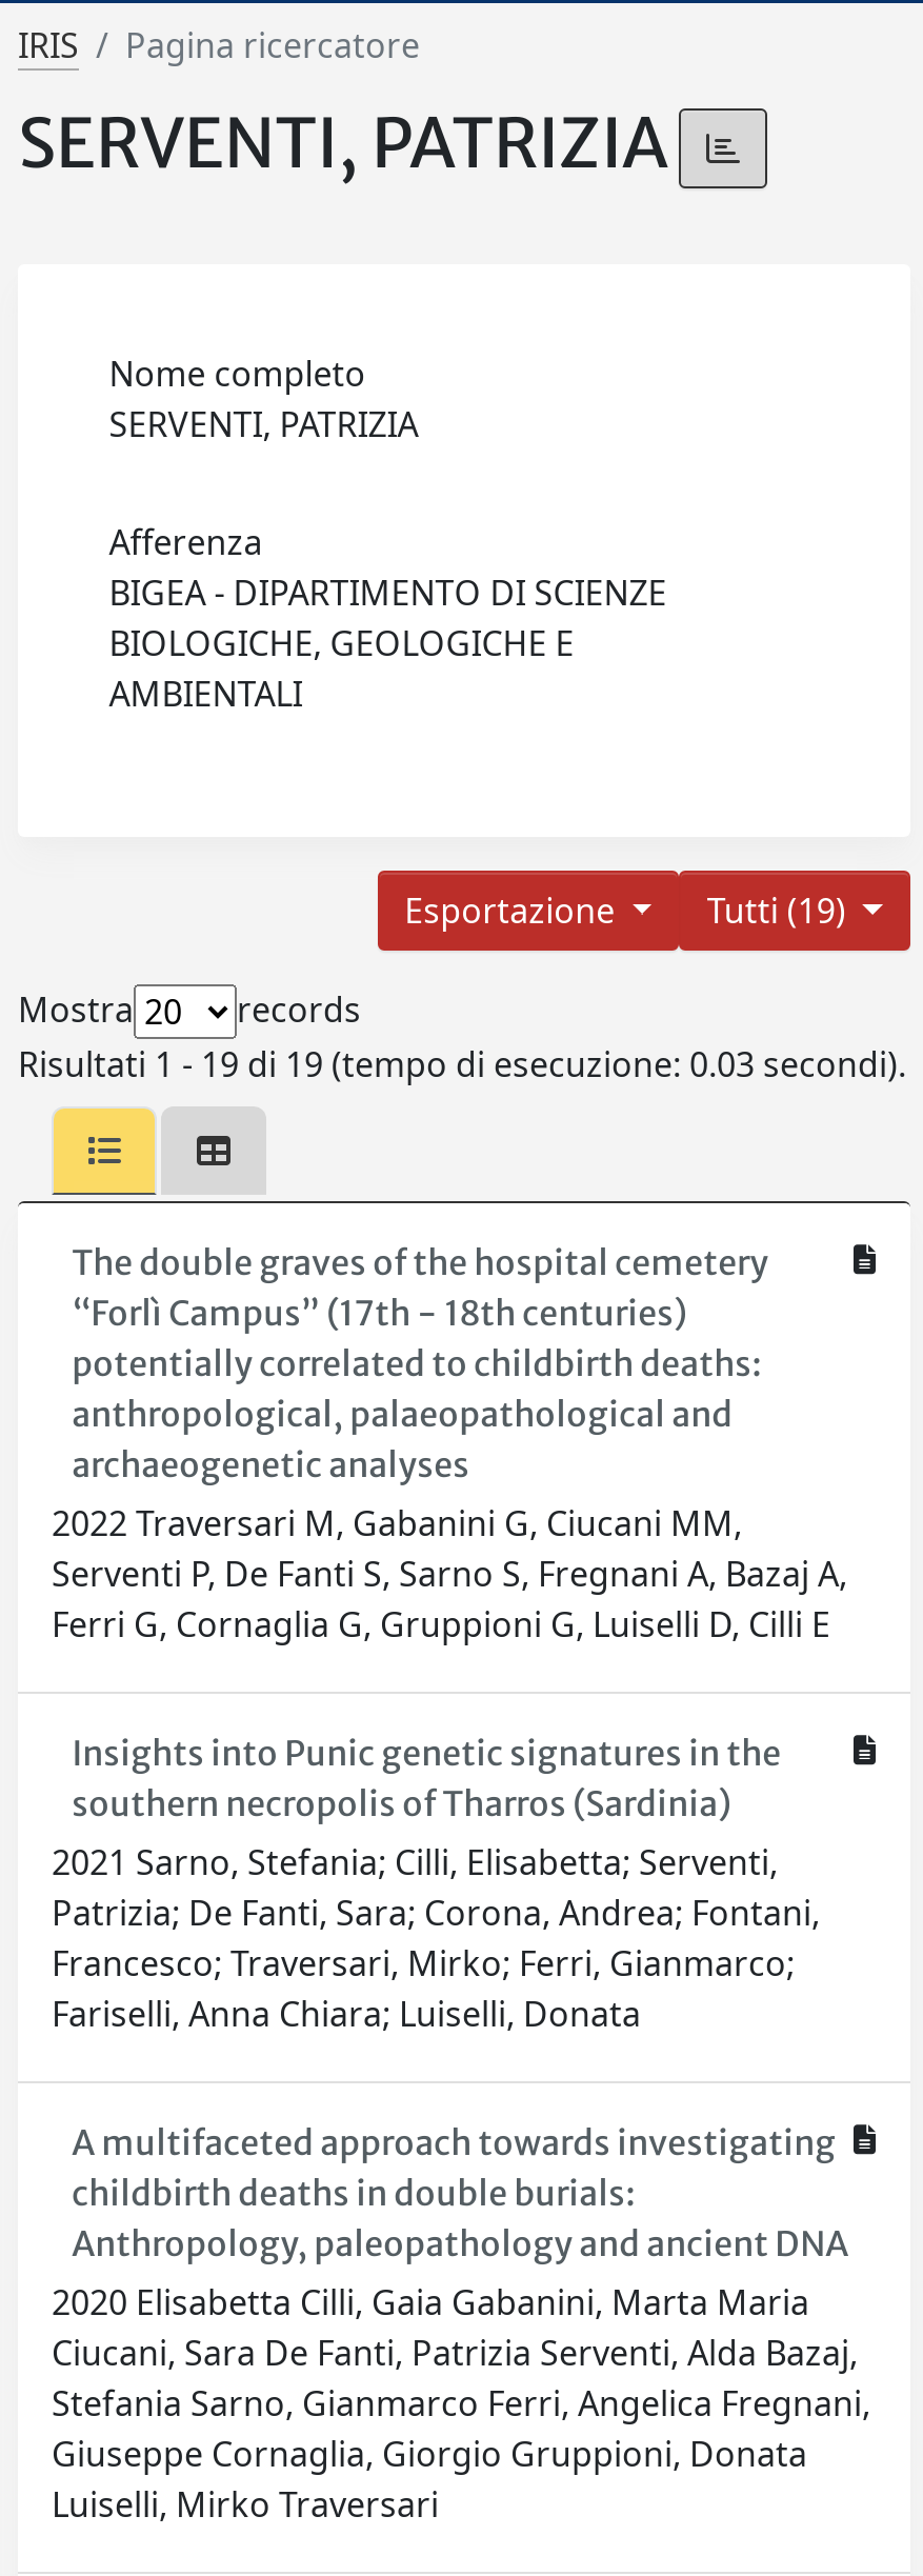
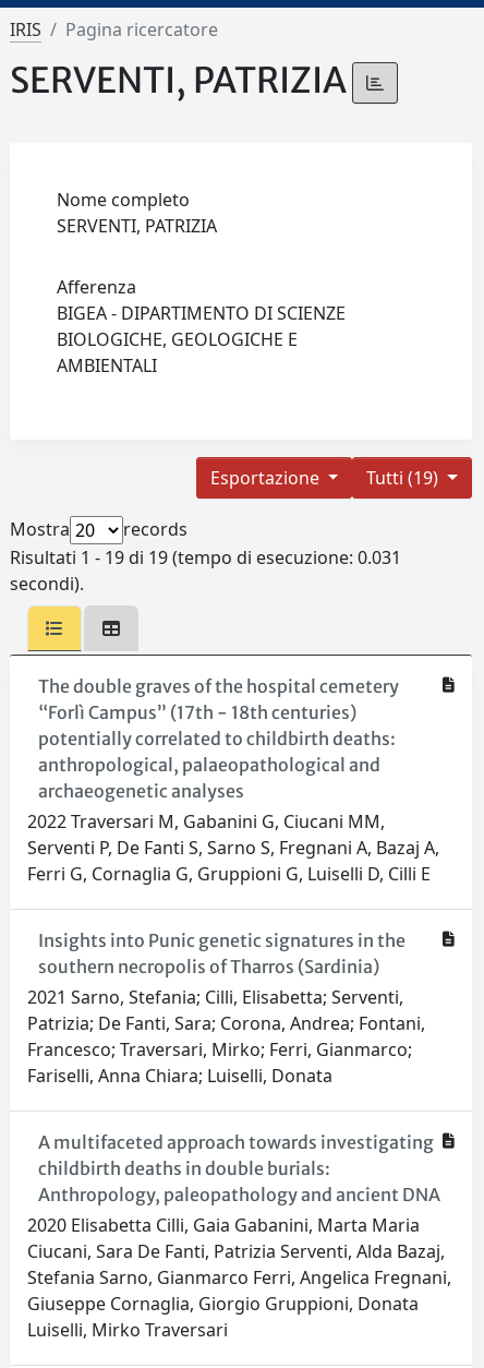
- Risultati 1 - 19 di 19 (tempo di esecuzione: 0.03 secondi).
+ Risultati 1 - 19 di 19 (tempo di esecuzione: 0.031
+ secondi).
